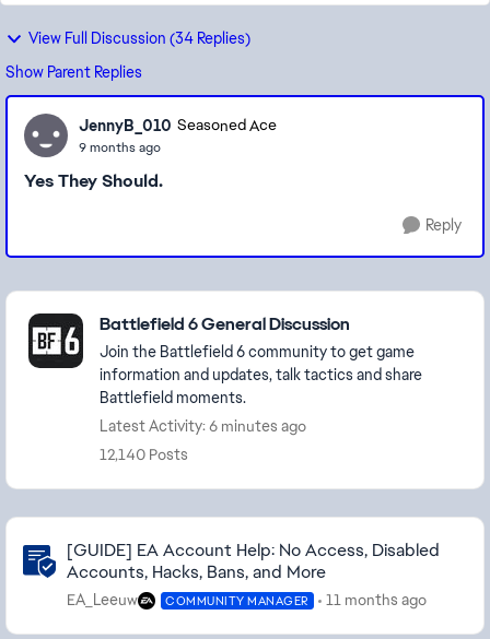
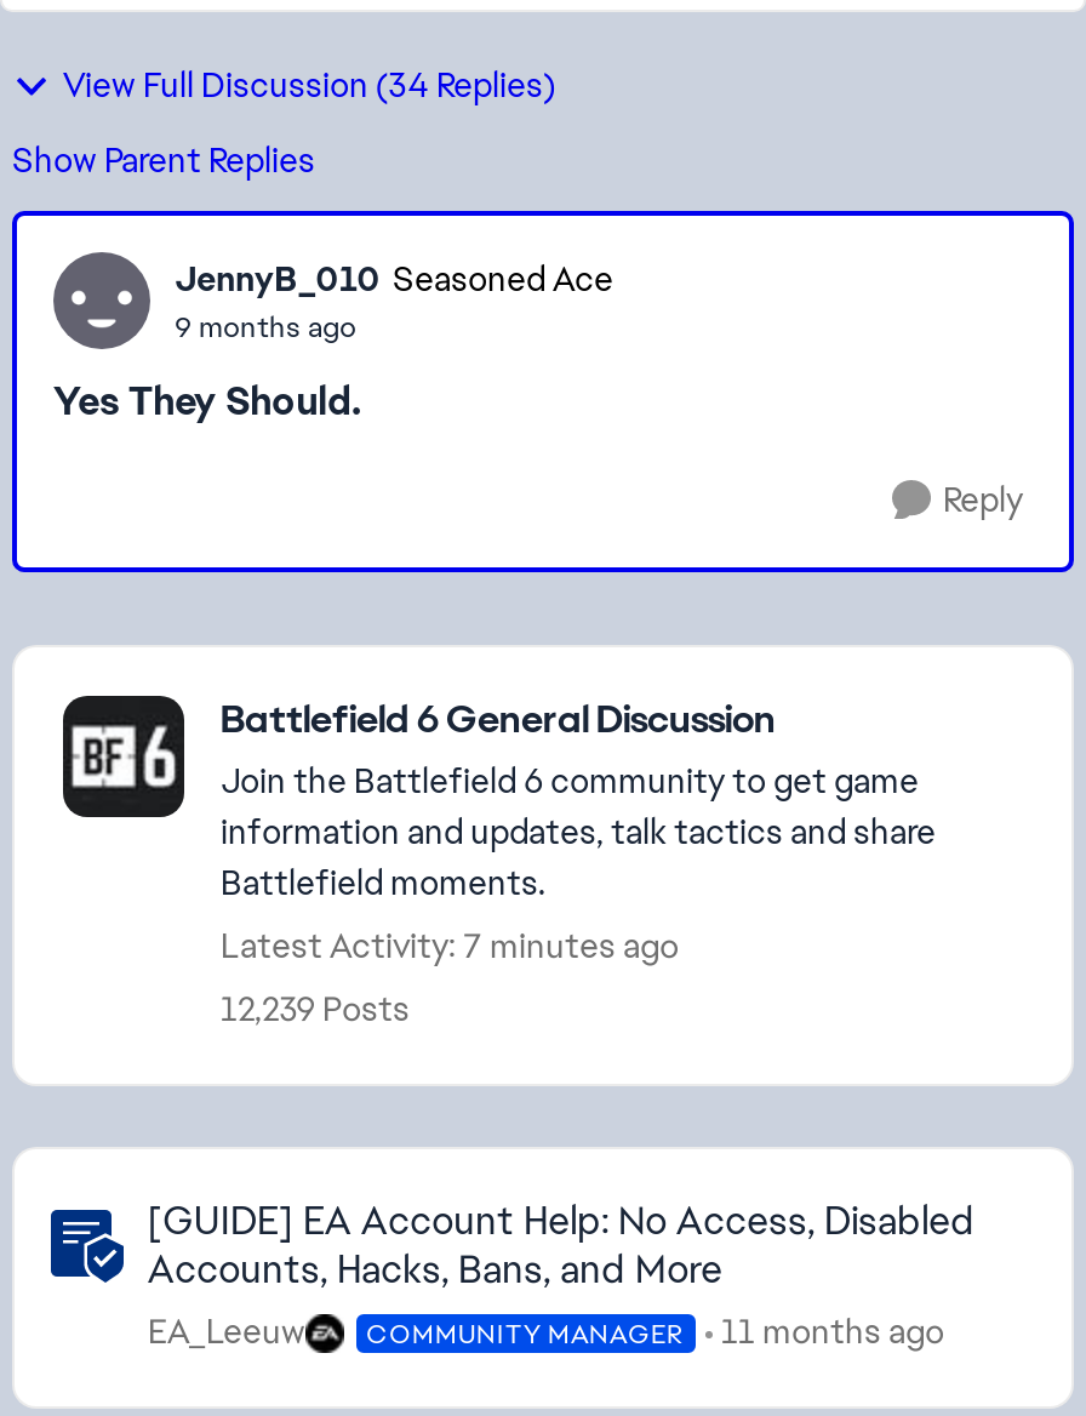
- Latest Activity: 6 minutes ago
+ Latest Activity: 7 minutes ago

- 12,140 Posts
+ 12,239 Posts
